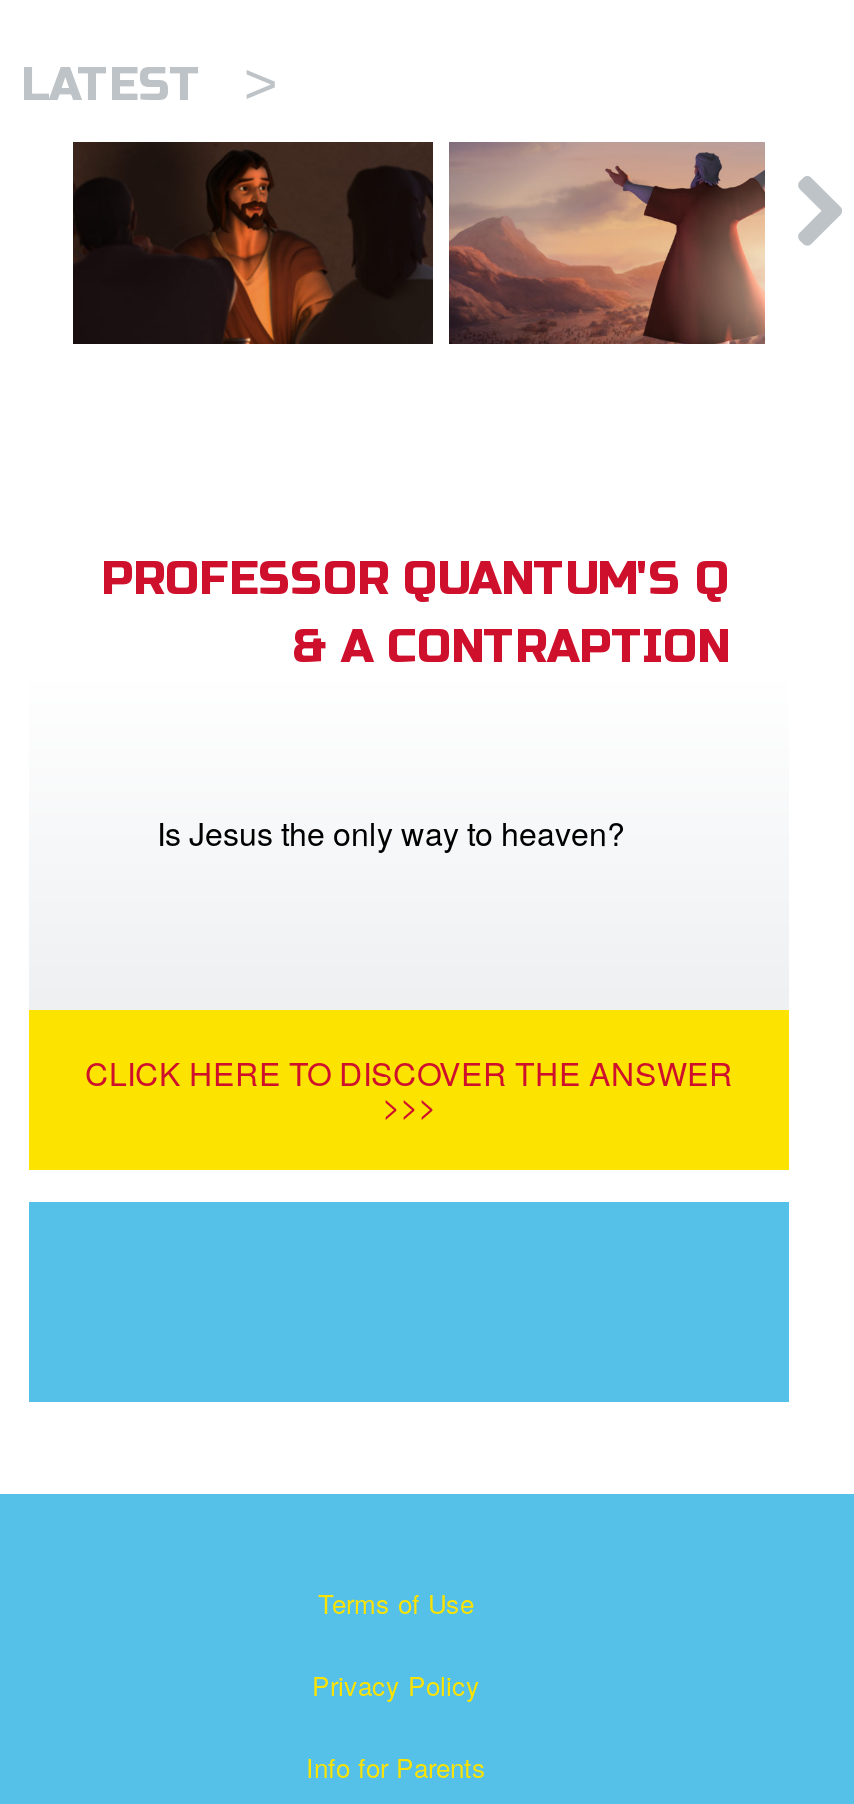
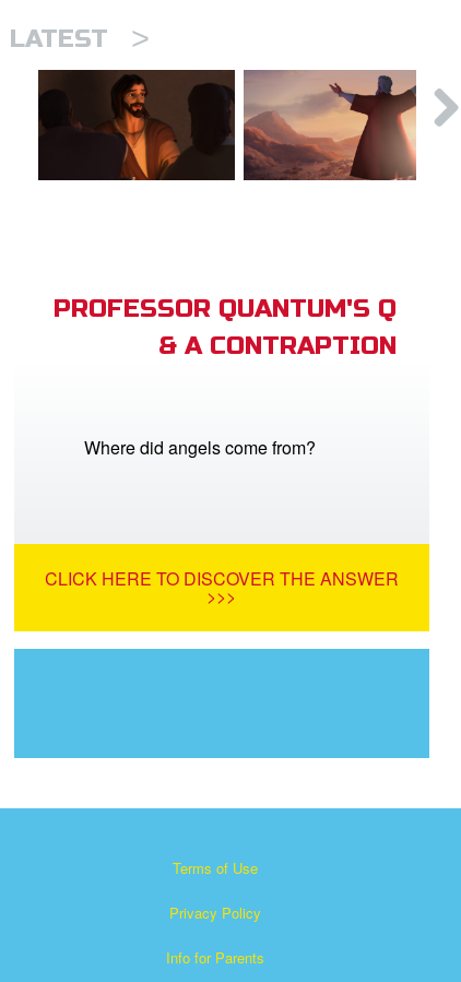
- Is Jesus the only way to heaven?
+ Where did angels come from?
